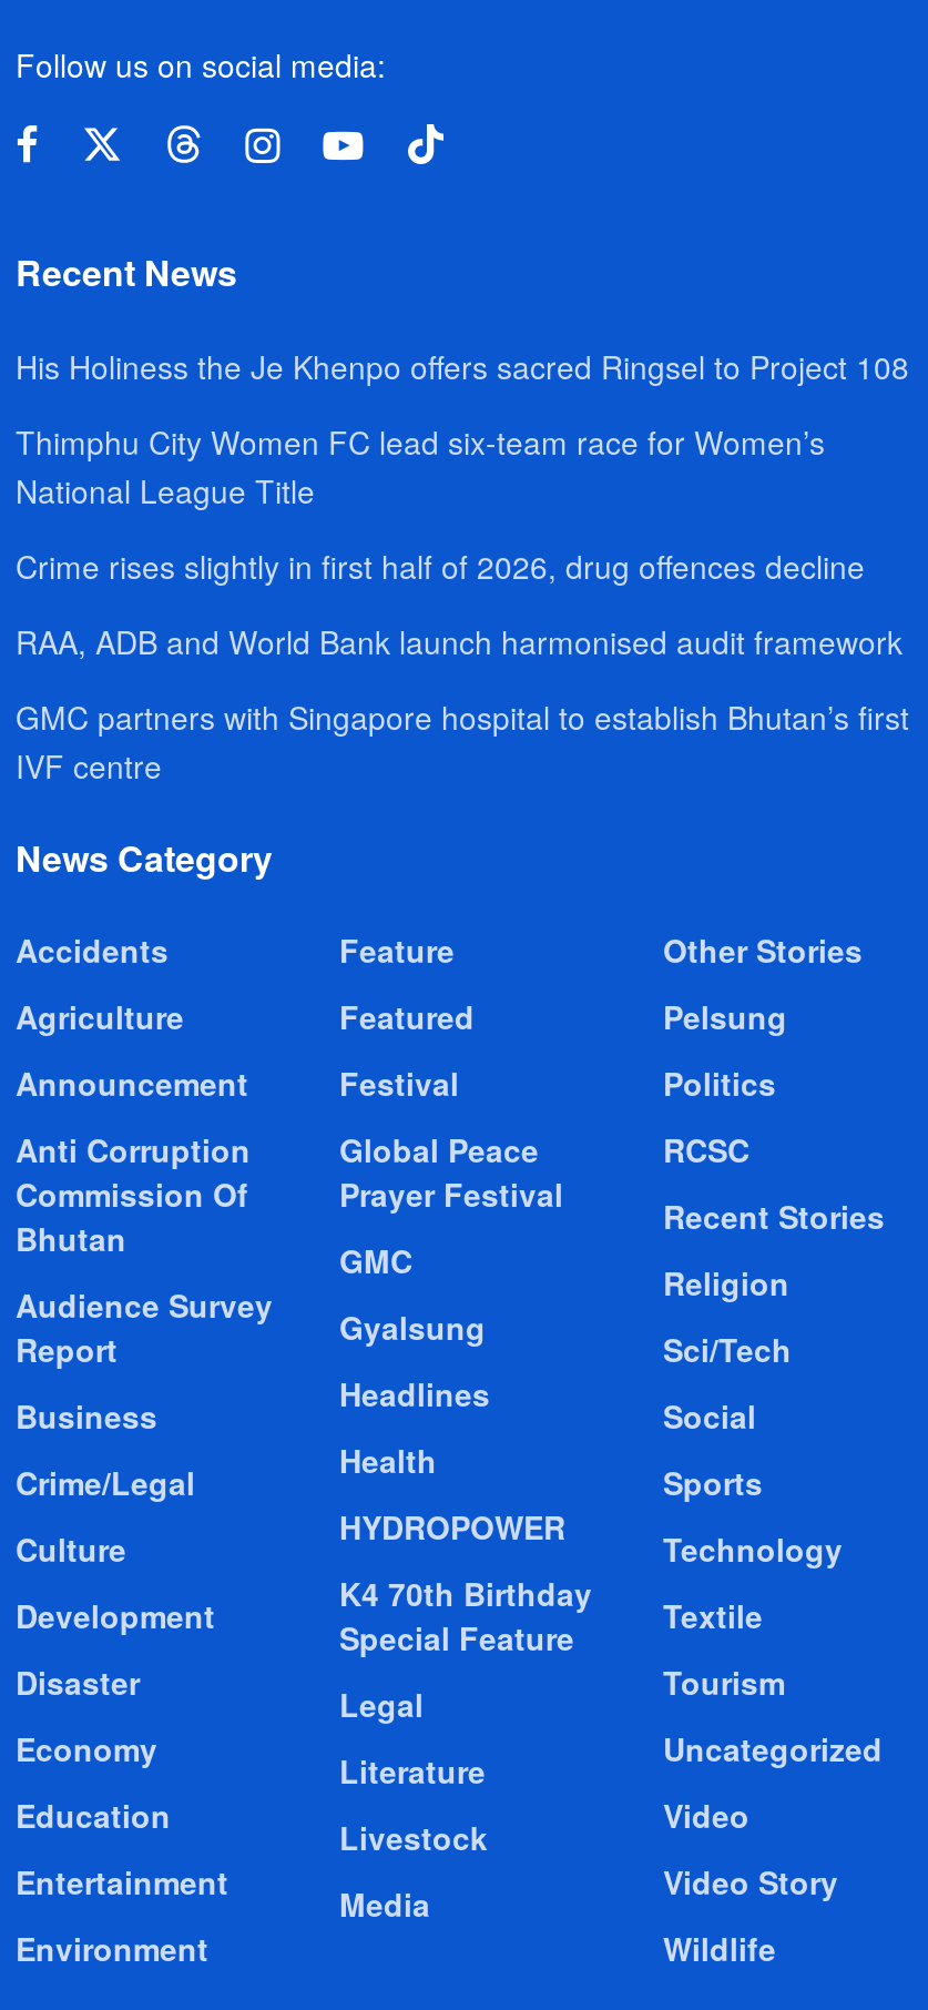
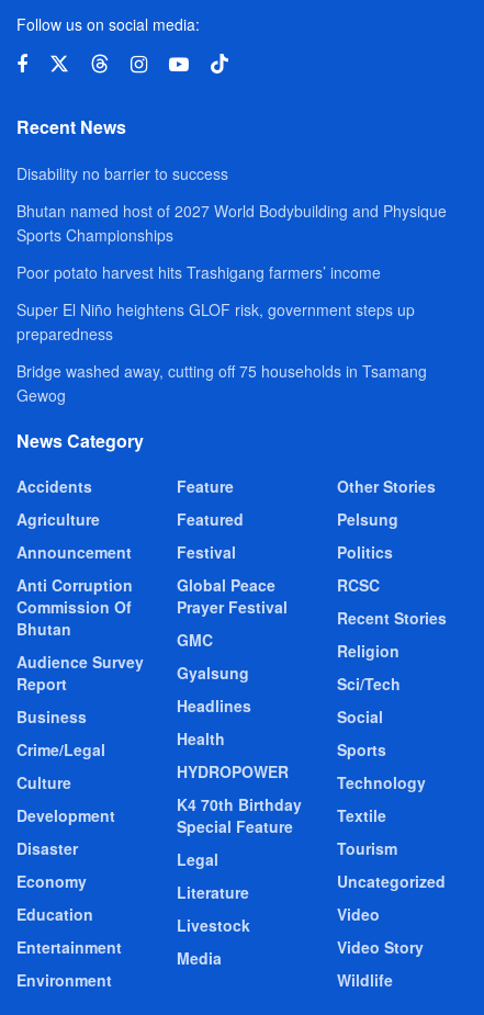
- His Holiness the Je Khenpo offers sacred Ringsel to Project 108
+ Disability no barrier to success

- Thimphu City Women FC lead six-team race for Women’s
- National League Title
+ Bhutan named host of 2027 World Bodybuilding and Physique
+ Sports Championships

- Crime rises slightly in first half of 2026, drug offences decline
+ Poor potato harvest hits Trashigang farmers’ income

- RAA, ADB and World Bank launch harmonised audit framework
+ Super El Niño heightens GLOF risk, government steps up
+ preparedness

- GMC partners with Singapore hospital to establish Bhutan’s first
- IVF centre
+ Bridge washed away, cutting off 75 households in Tsamang
+ Gewog
